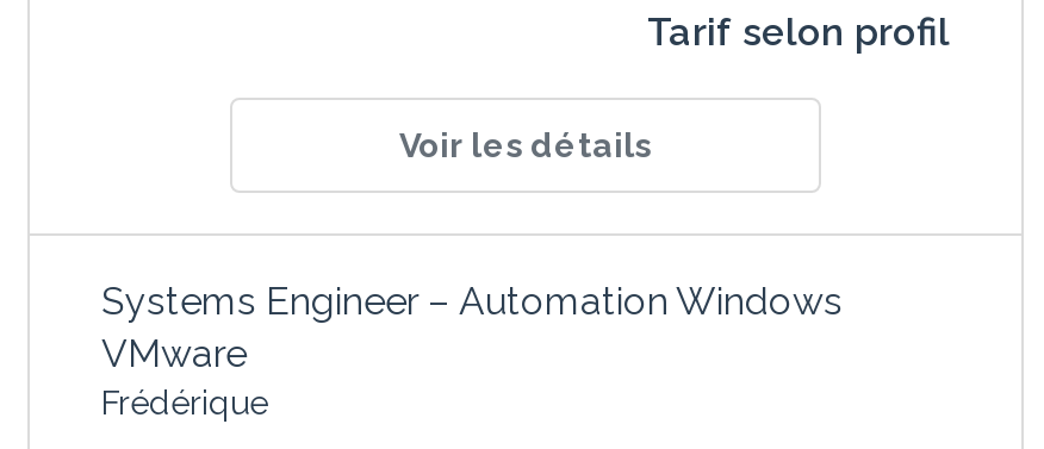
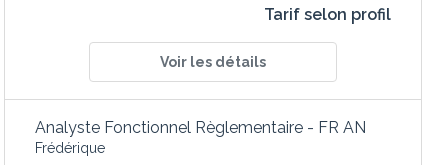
- Systems Engineer – Automation Windows
- VMware
+ Analyste Fonctionnel Règlementaire - FR AN
